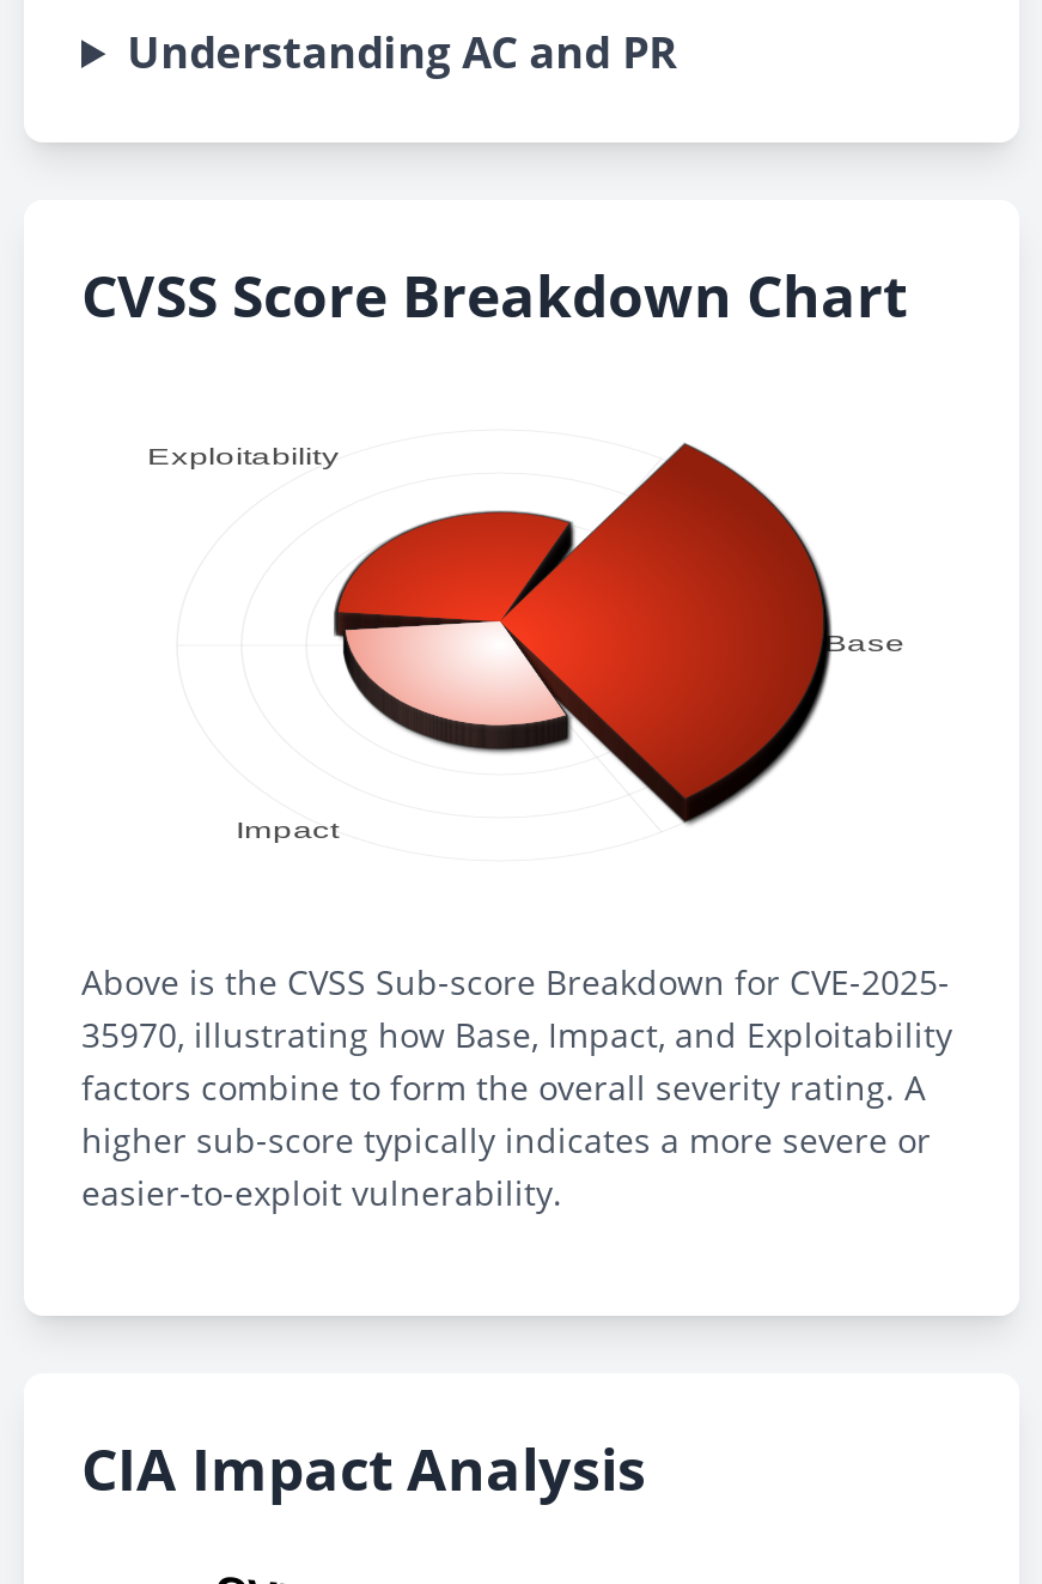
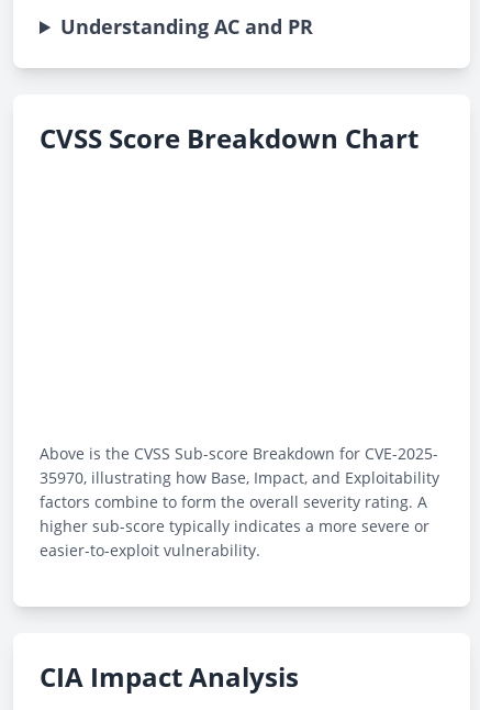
- [image]
